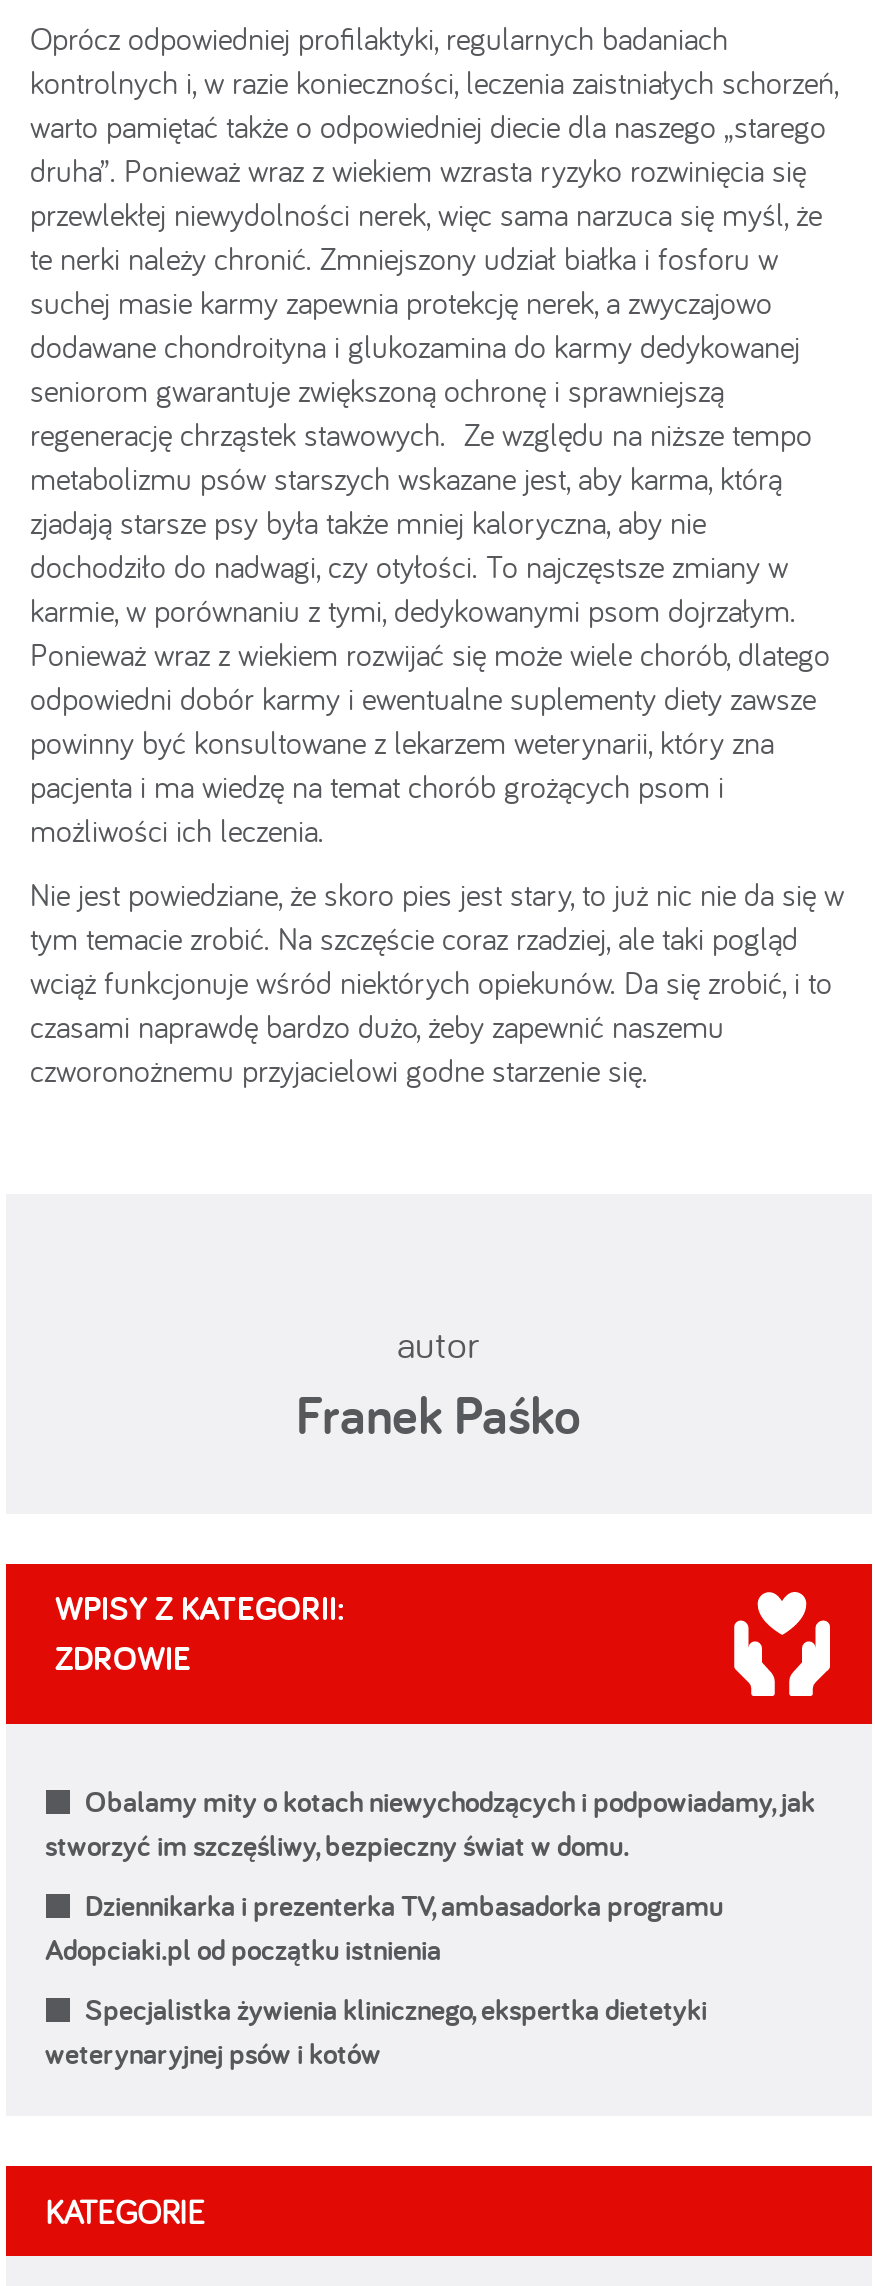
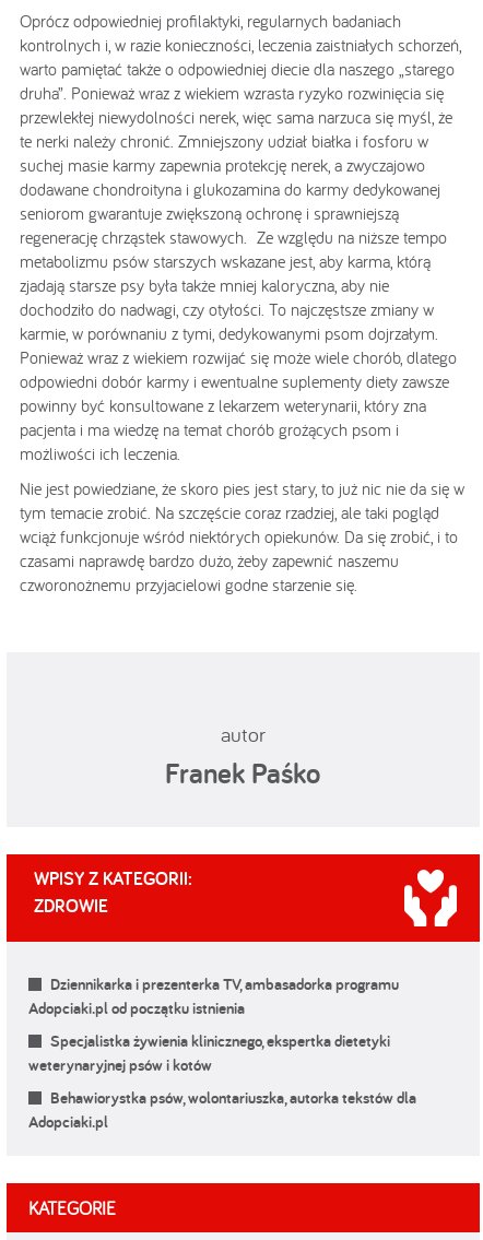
- Obalamy mity o kotach niewychodzących i podpowiadamy, jak
- stworzyć im szczęśliwy, bezpieczny świat w domu.

moved up: Dziennikarka i prezenterka TV, ambasadorka programu | Adopciaki.pl od początku istnienia | Specjalistka żywienia klinicznego, ekspertka dietetyki | weterynaryjnej psów i kotów

+ Behawiorystka psów, wolontariuszka, autorka tekstów dla
+ Adopciaki.pl
